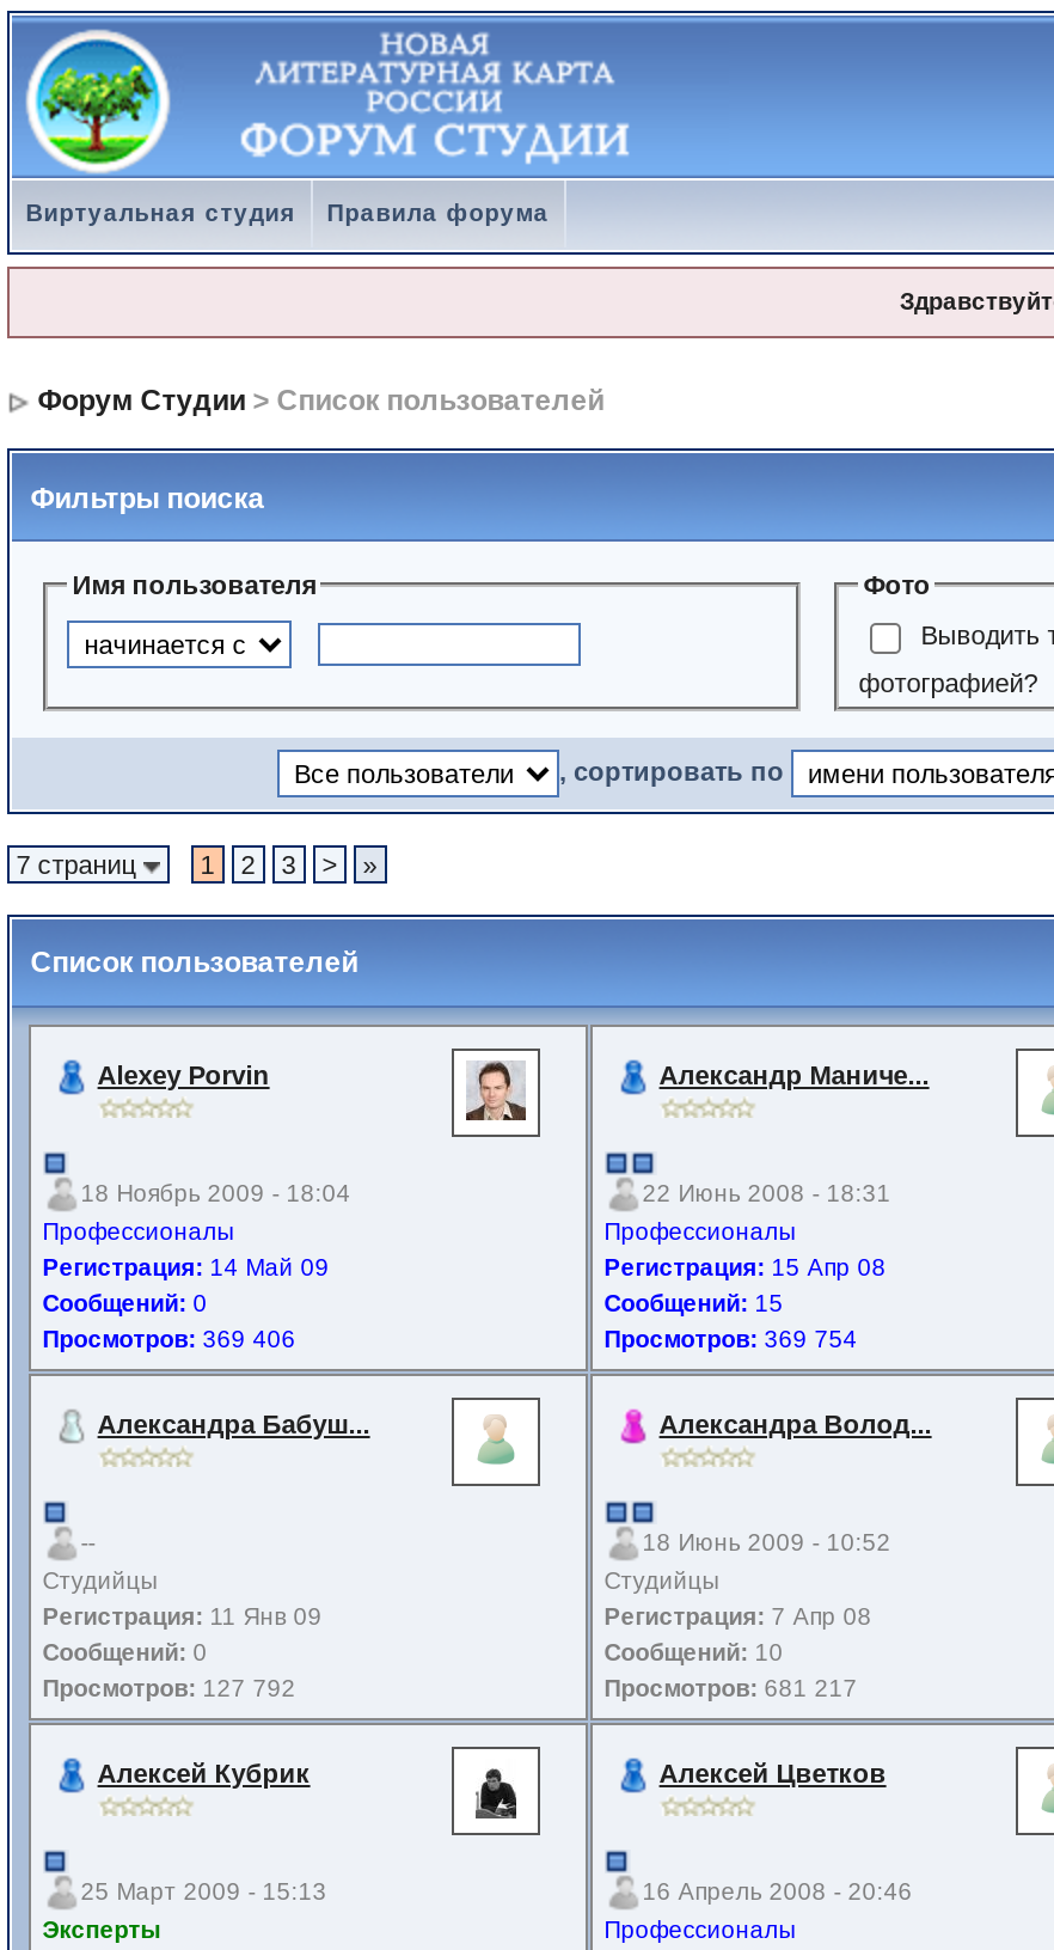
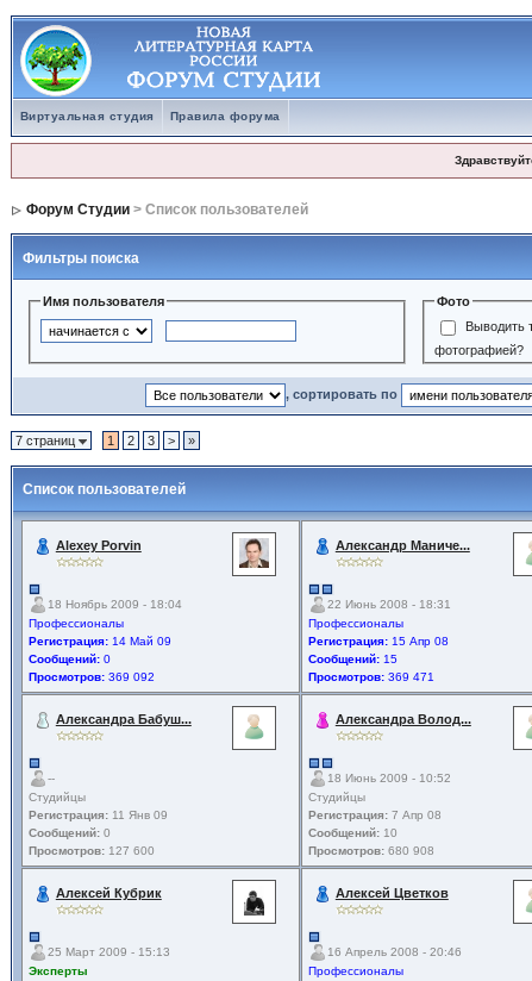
- Просмотров: 369 406
+ Просмотров: 369 092

- Просмотров: 369 754
+ Просмотров: 369 471

- Просмотров: 127 792
+ Просмотров: 127 600

- Просмотров: 681 217
+ Просмотров: 680 908
